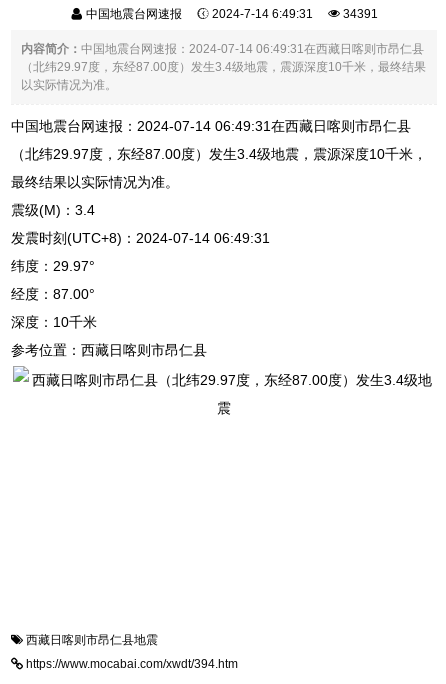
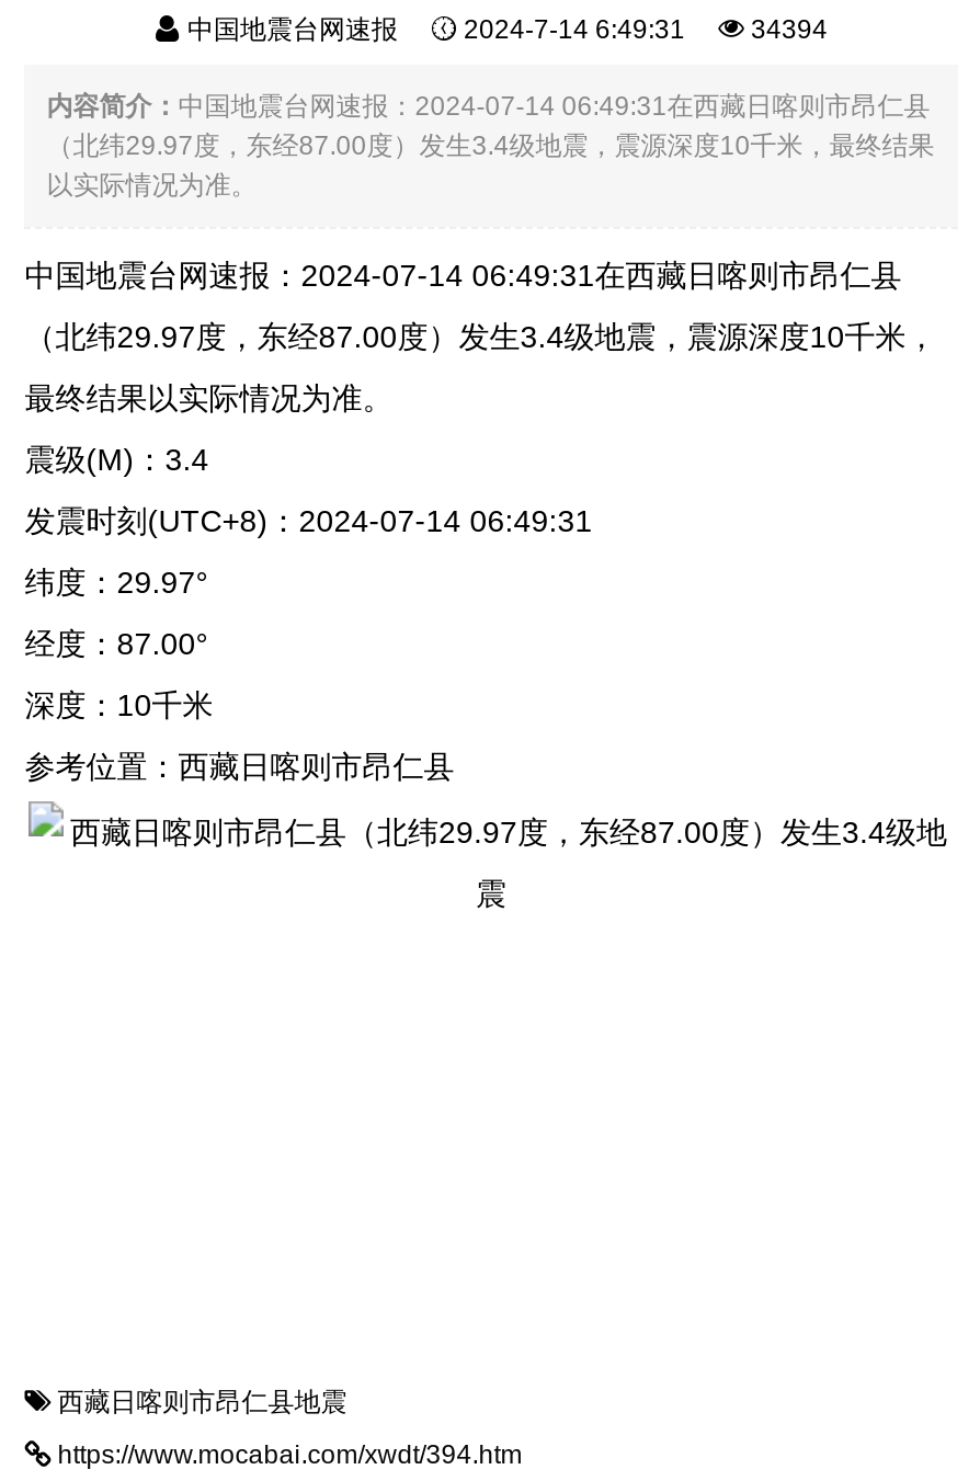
- 中国地震台网速报 2024-7-14 6:49:31 34391
+ 中国地震台网速报 2024-7-14 6:49:31 34394
